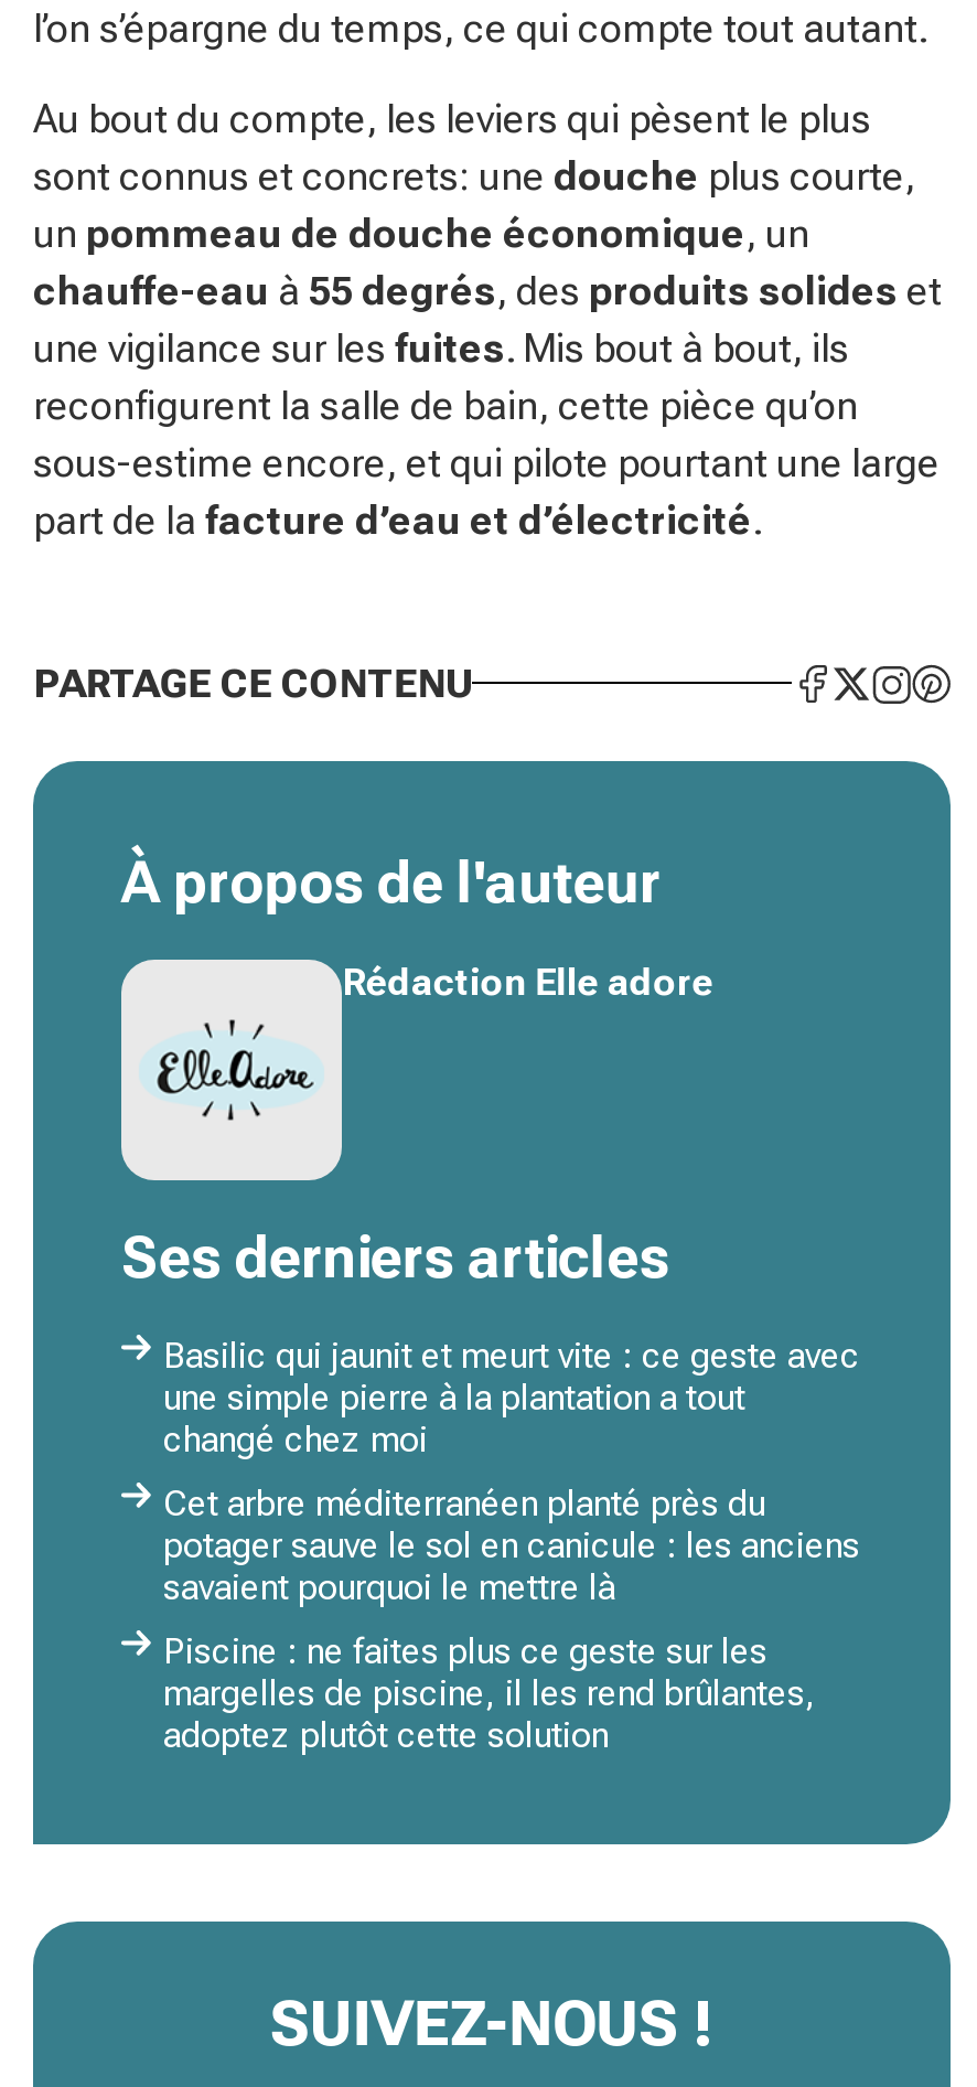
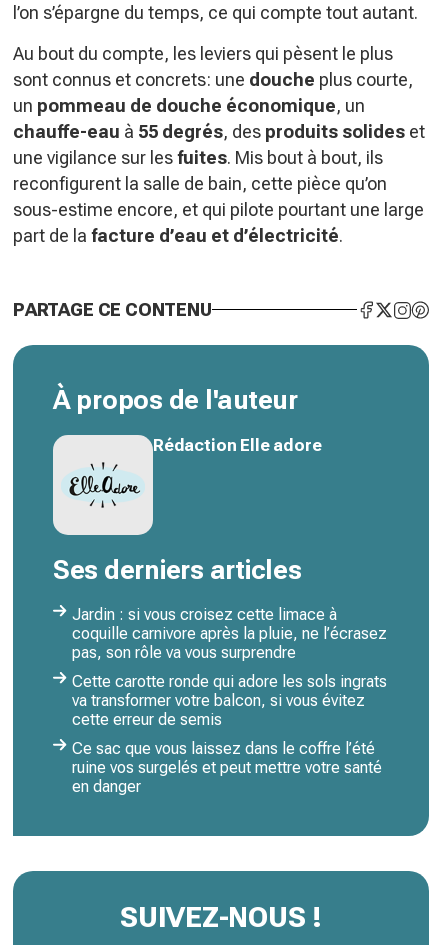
- Basilic qui jaunit et meurt vite : ce geste avec
- une simple pierre à la plantation a tout
- changé chez moi
+ Jardin : si vous croisez cette limace à
+ coquille carnivore après la pluie, ne l’écrasez
+ pas, son rôle va vous surprendre

- Cet arbre méditerranéen planté près du
- potager sauve le sol en canicule : les anciens
- savaient pourquoi le mettre là
+ Cette carotte ronde qui adore les sols ingrats
+ va transformer votre balcon, si vous évitez
+ cette erreur de semis

- Piscine : ne faites plus ce geste sur les
- margelles de piscine, il les rend brûlantes,
- adoptez plutôt cette solution
+ Ce sac que vous laissez dans le coffre l’été
+ ruine vos surgelés et peut mettre votre santé
+ en danger
